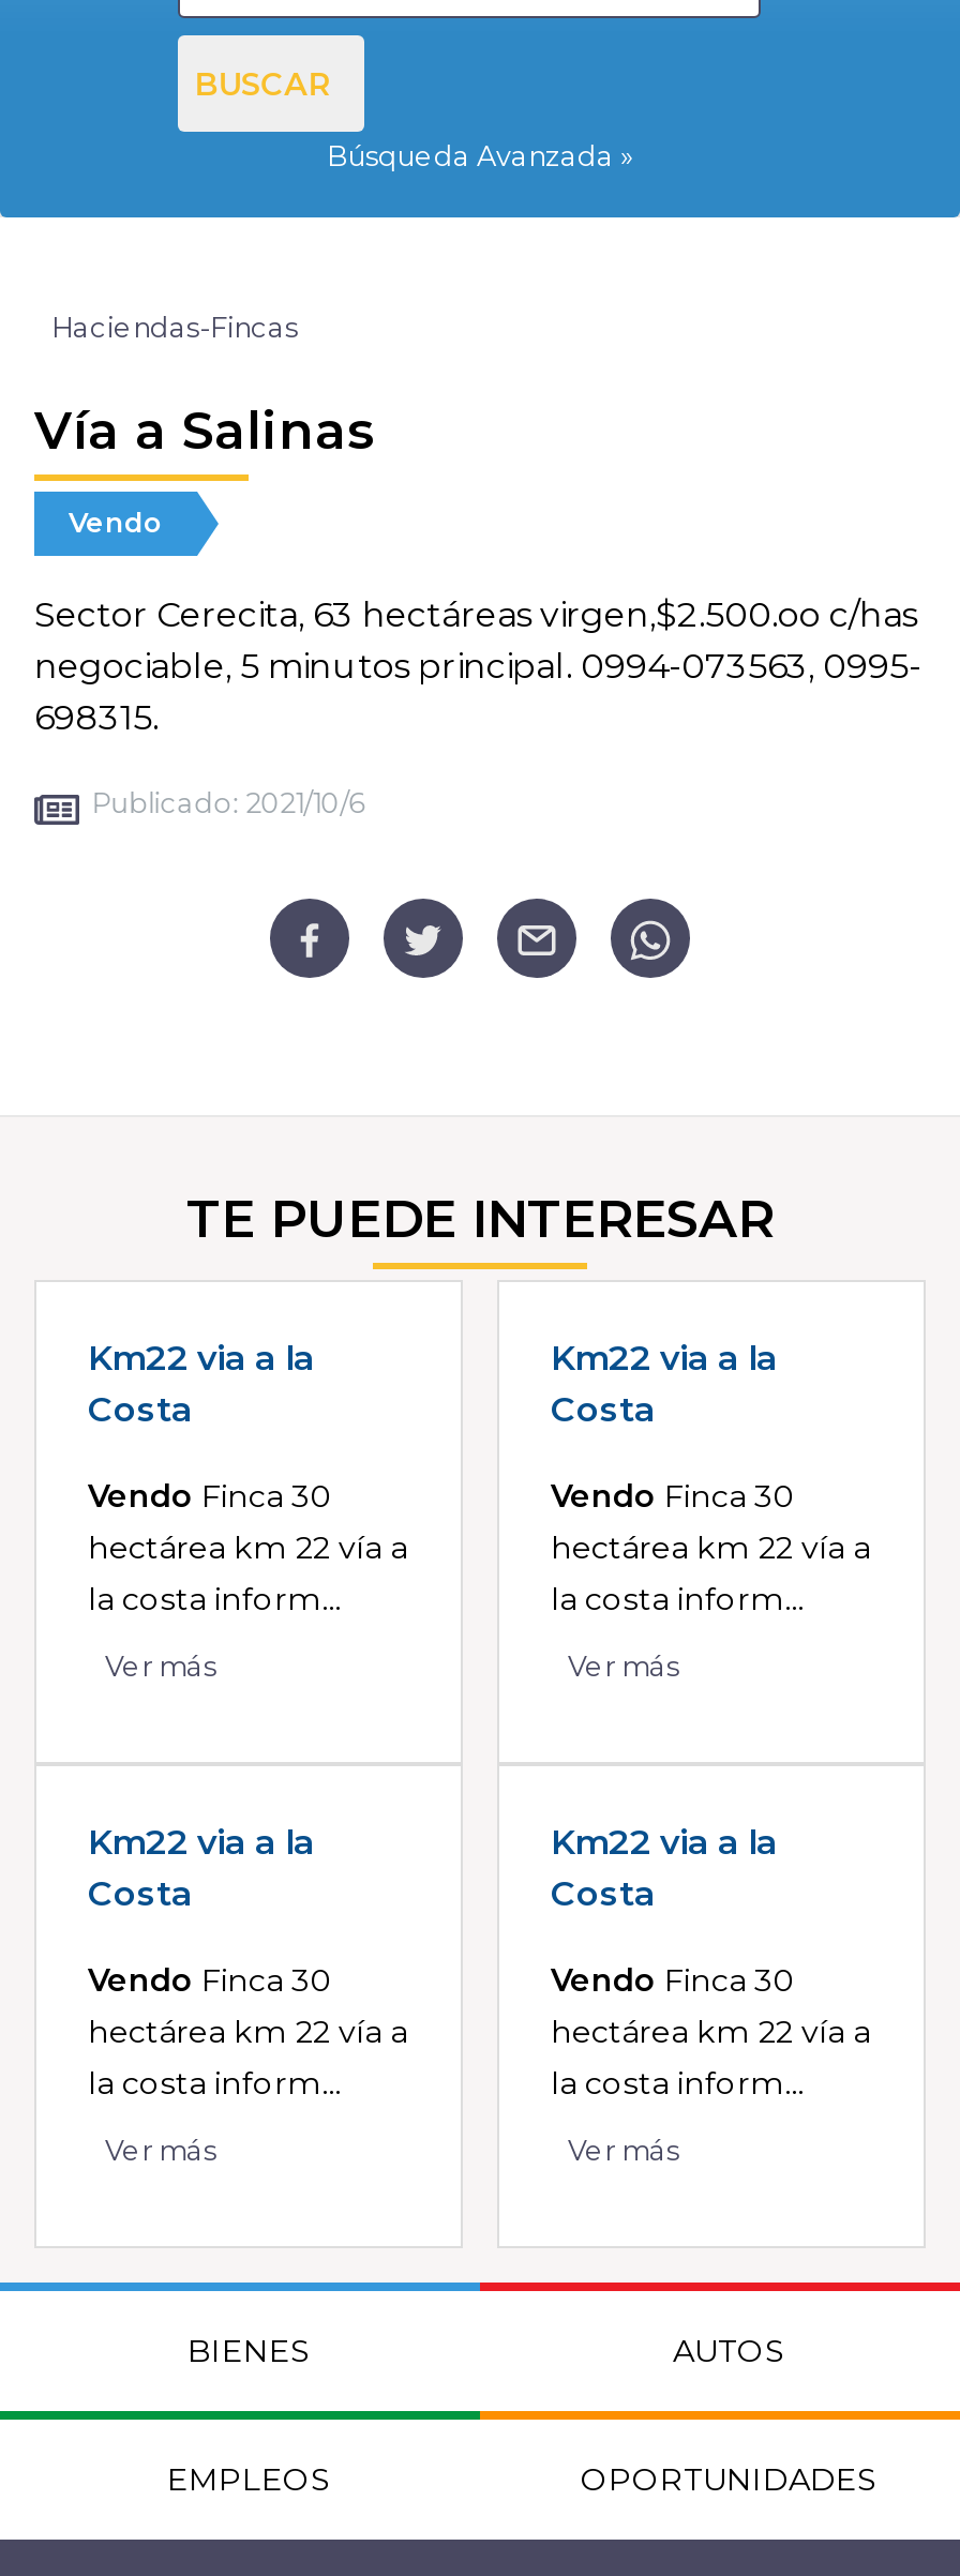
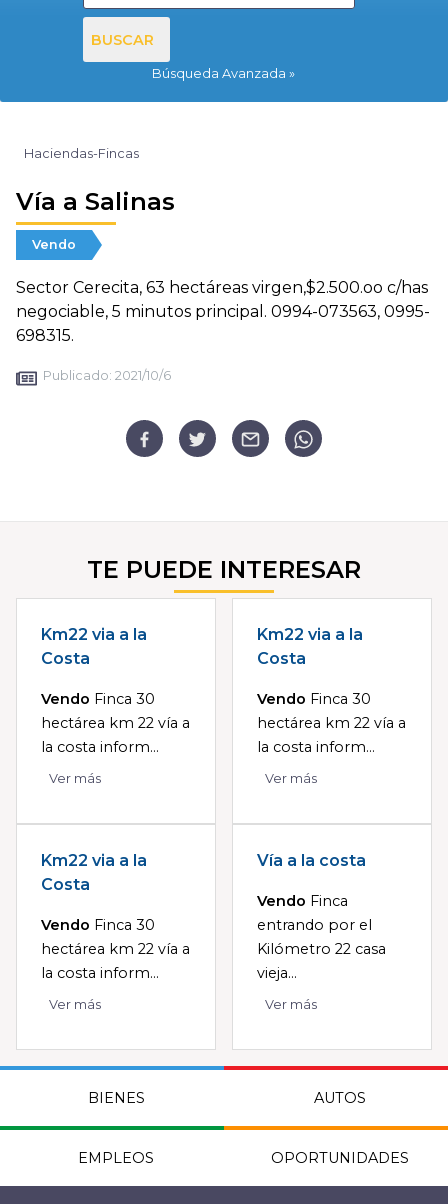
- Km22 via a la
- Costa
+ Vía a la costa

- Vendo Finca 30
- hectárea km 22 vía a
- la costa inform...
+ Vendo Finca
+ entrando por el
+ Kilómetro 22 casa
+ vieja...
